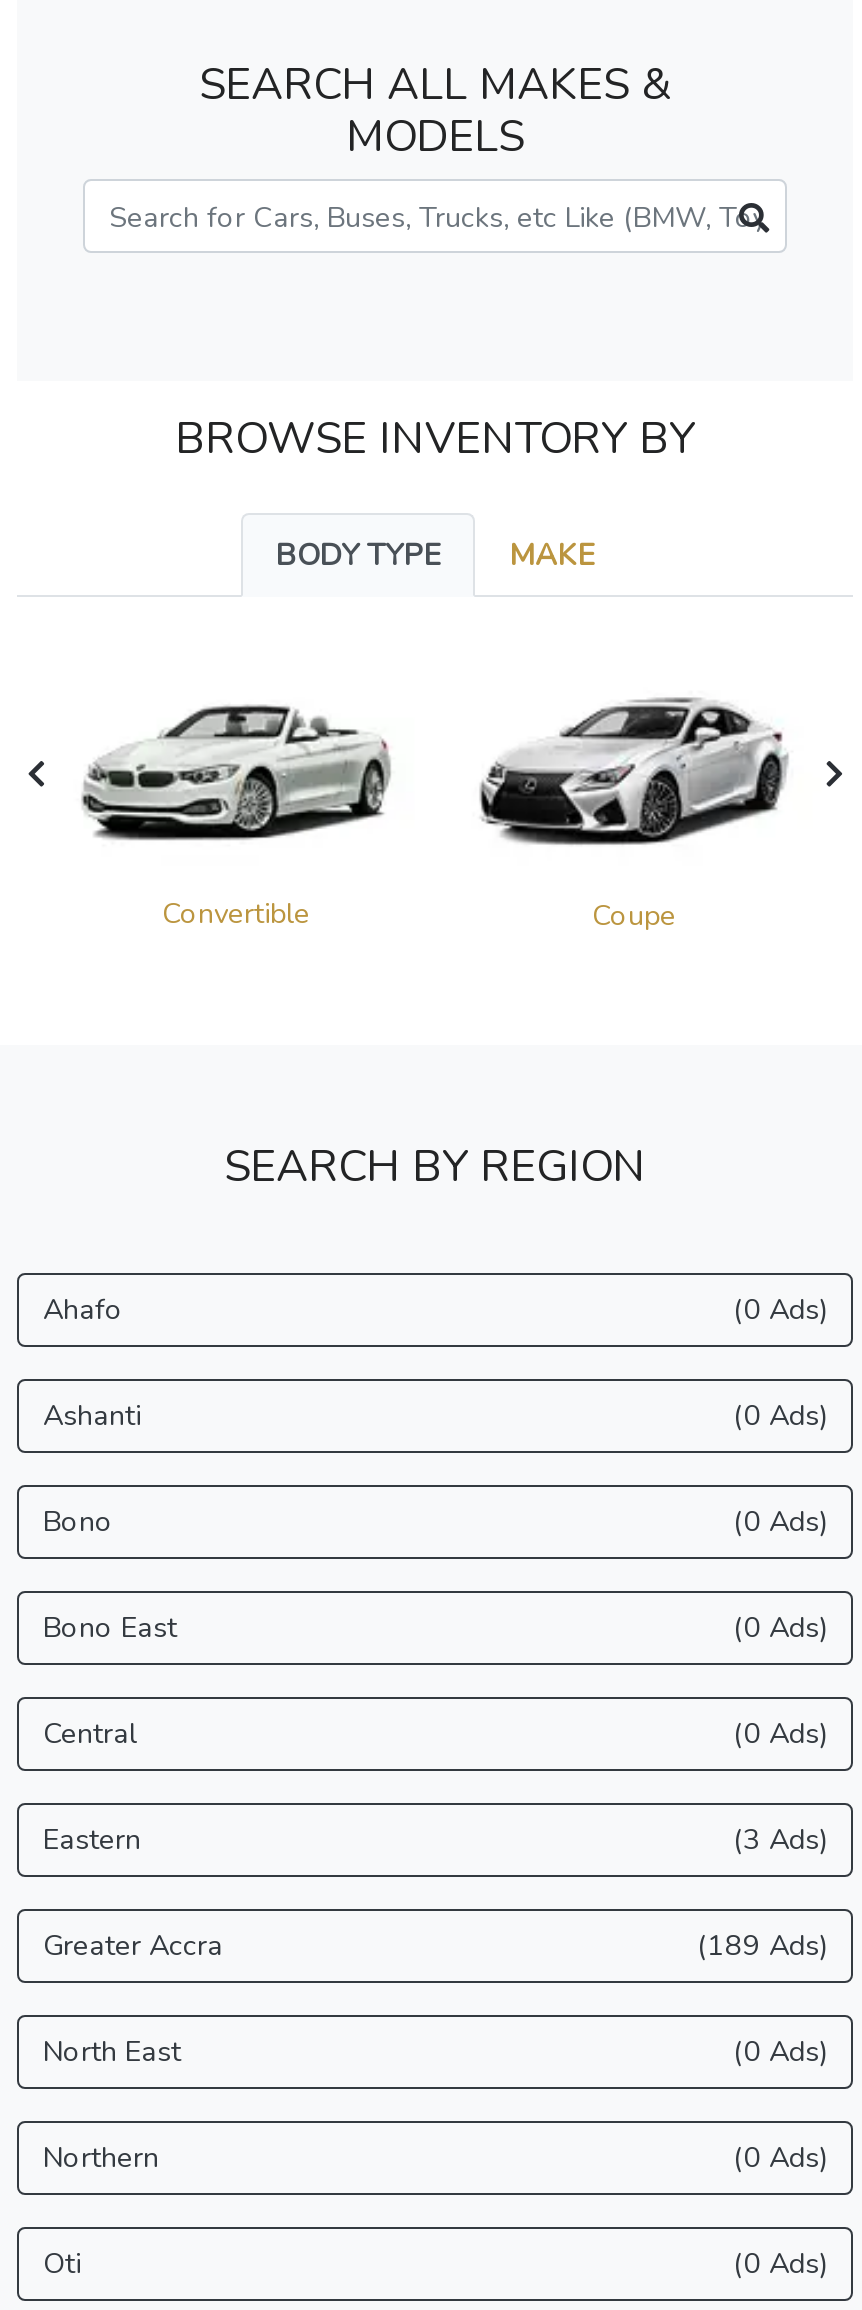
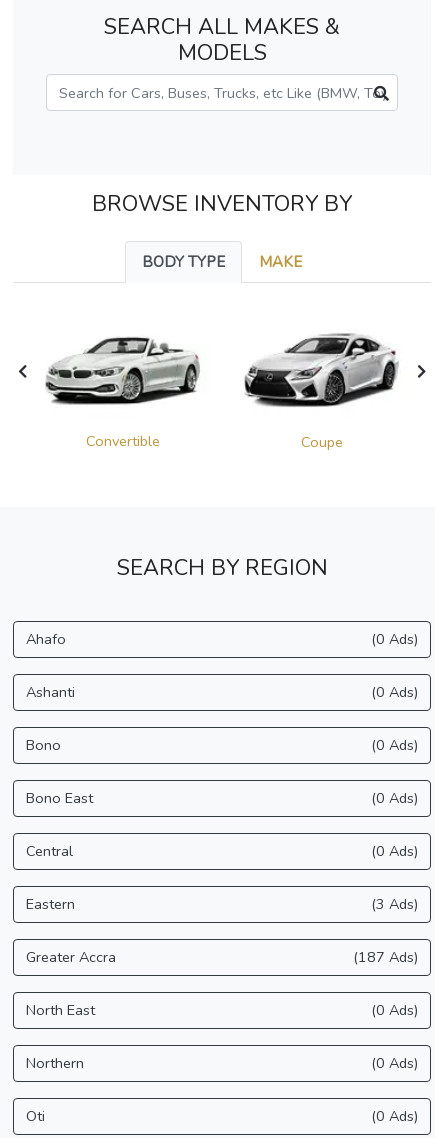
- (189 Ads)
+ (187 Ads)
